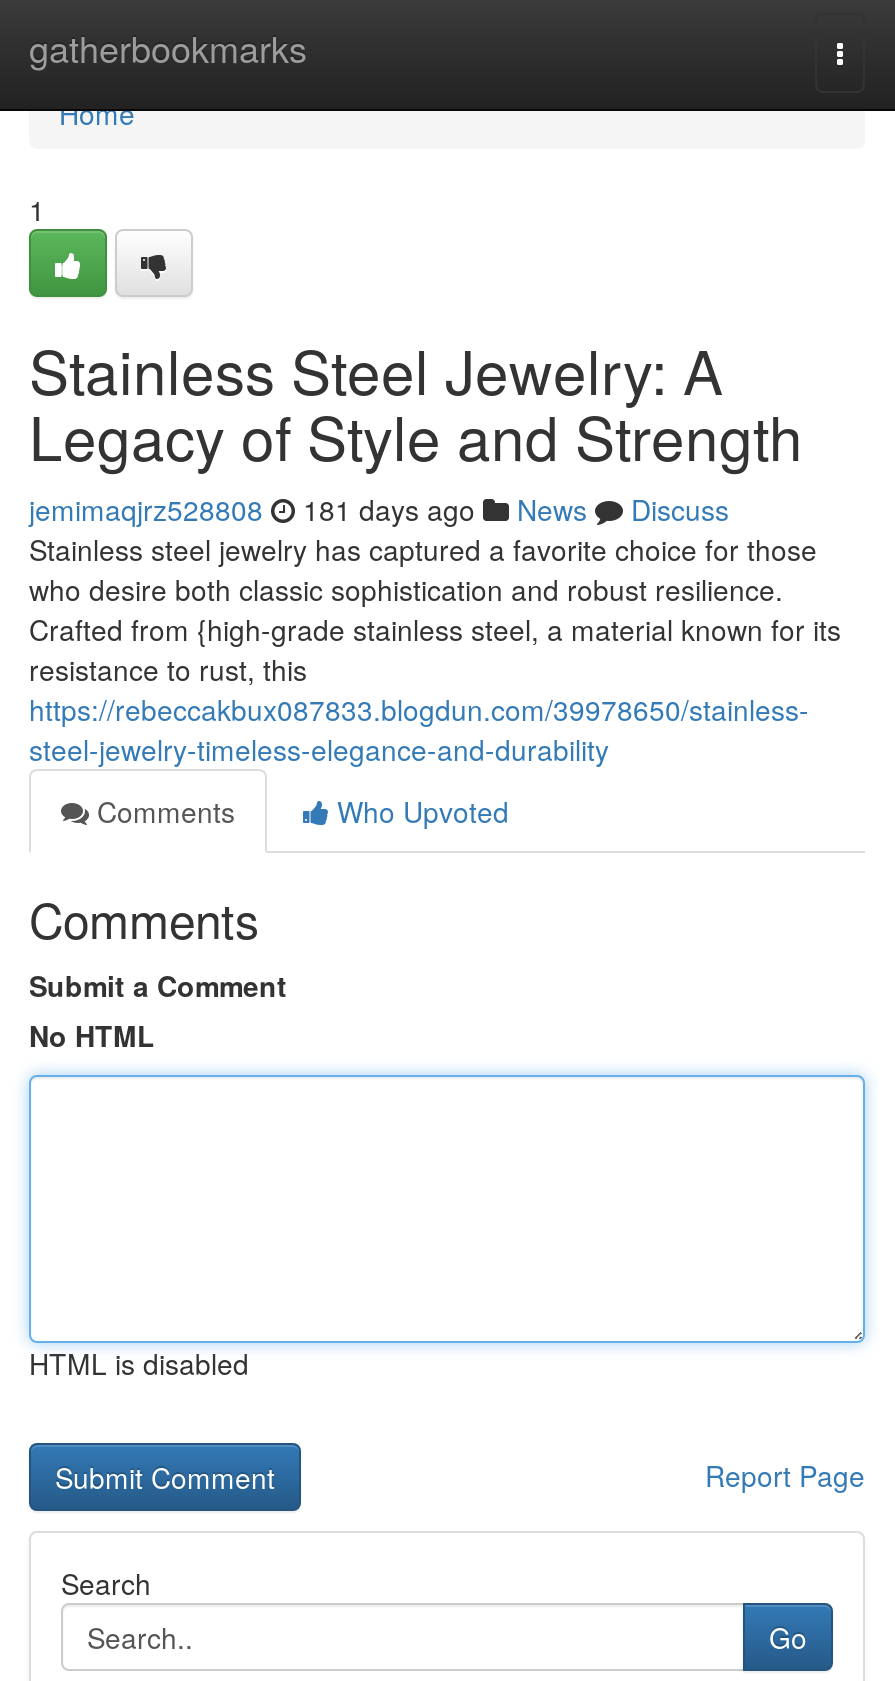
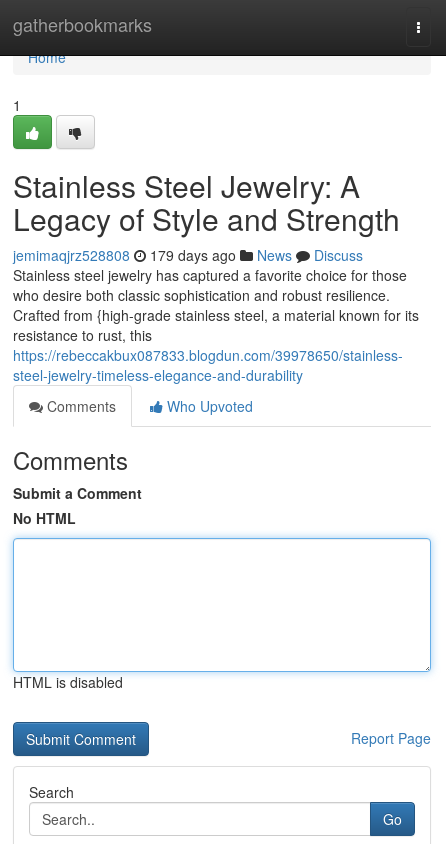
- jemimaqjrz528808 181 days ago News Discuss
+ jemimaqjrz528808 179 days ago News Discuss
